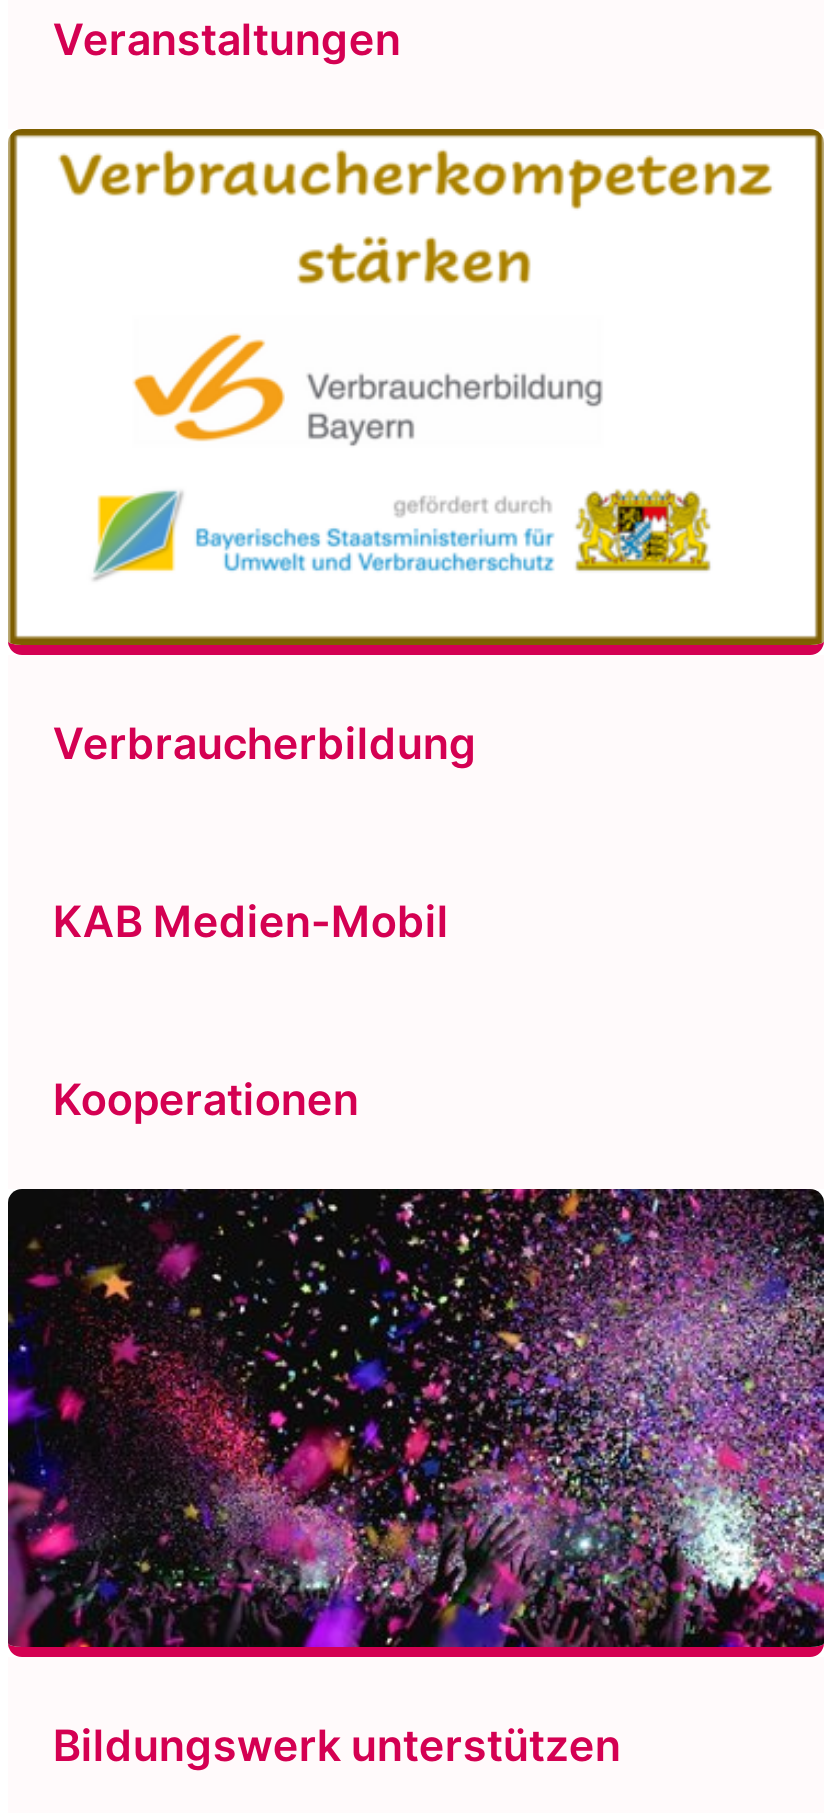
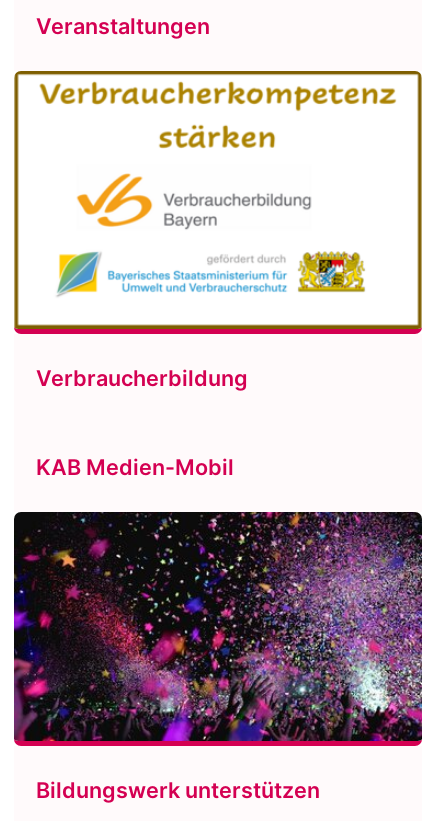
- Kooperationen
